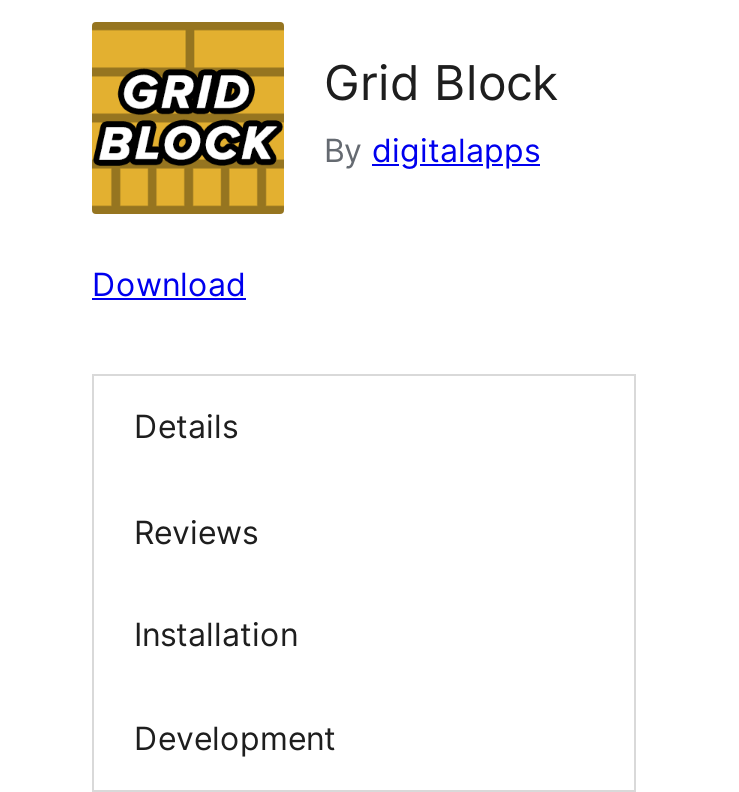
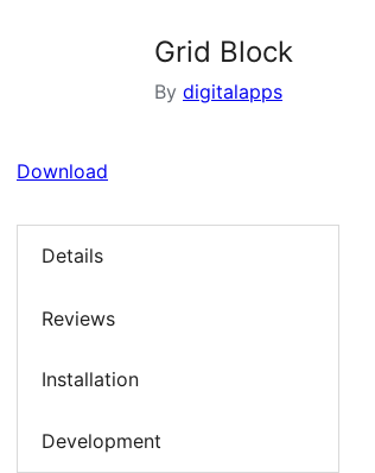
- [image]
